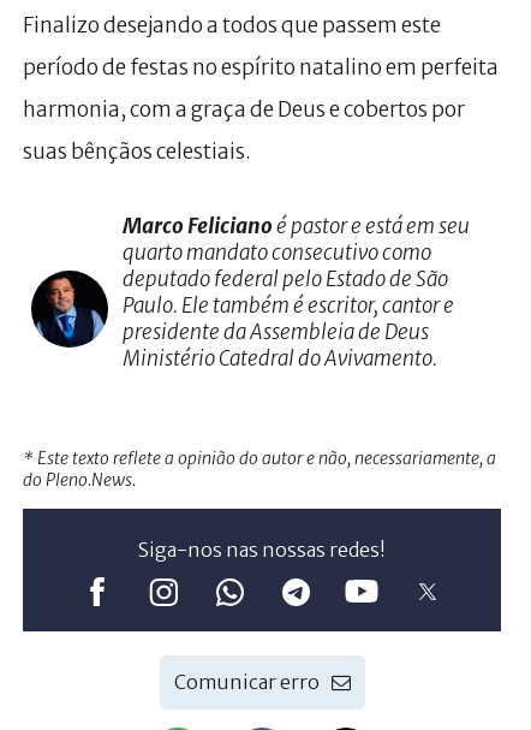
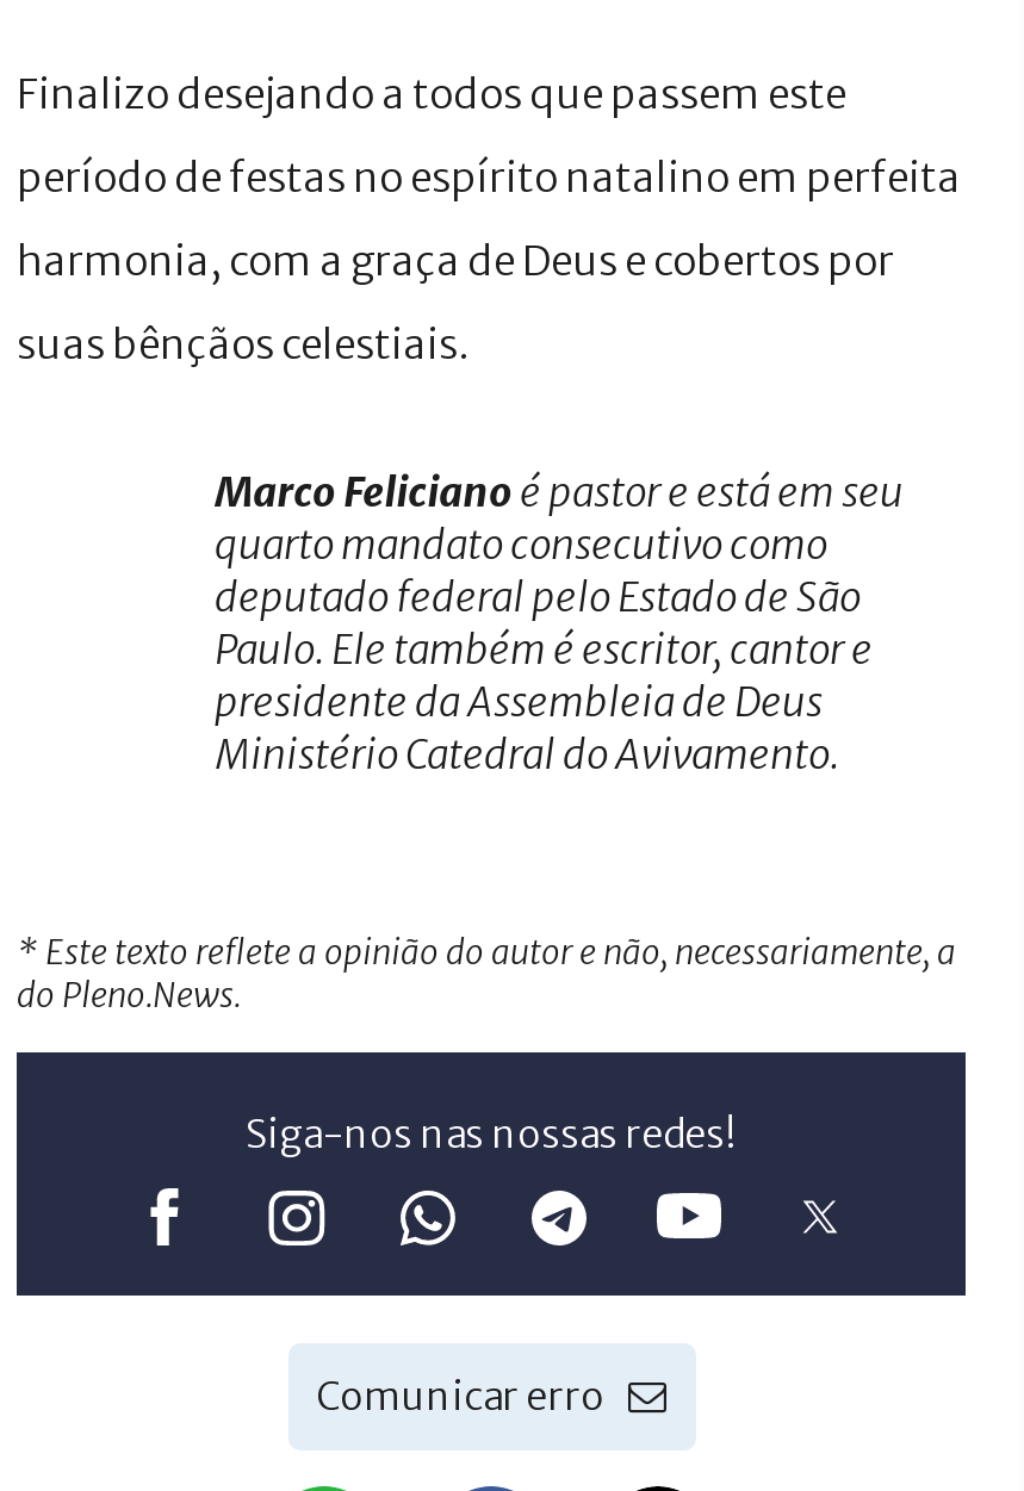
- [image]
